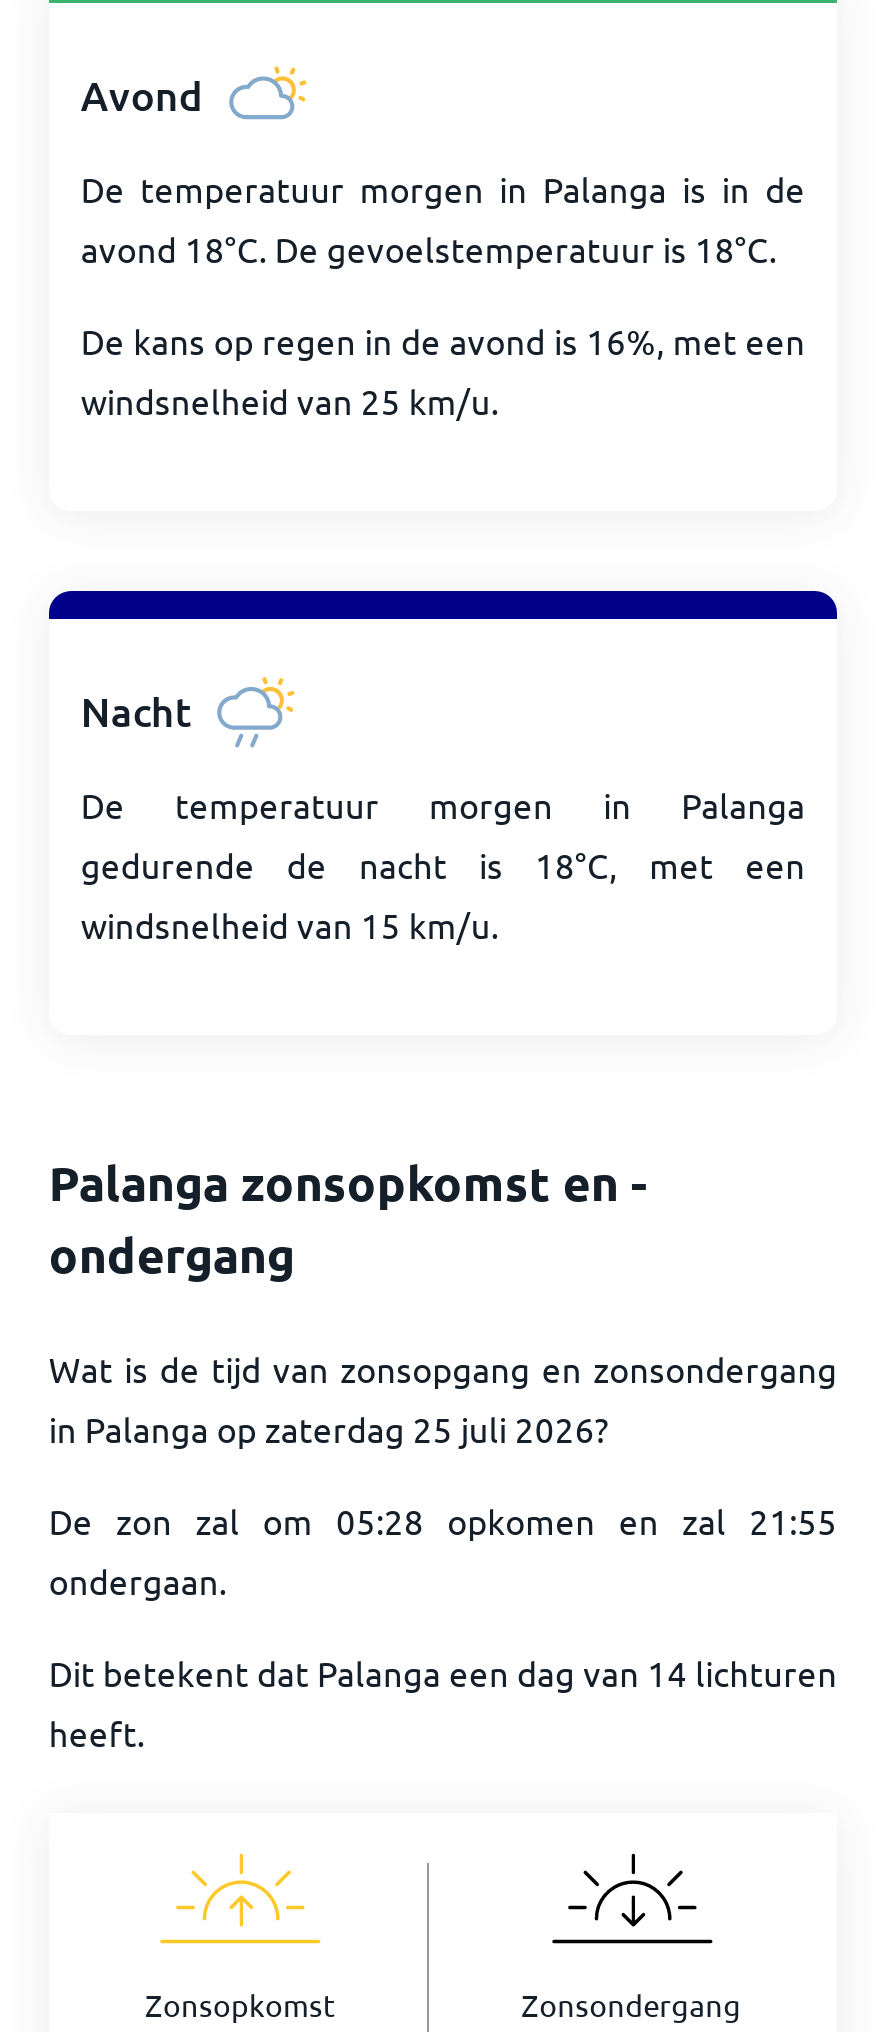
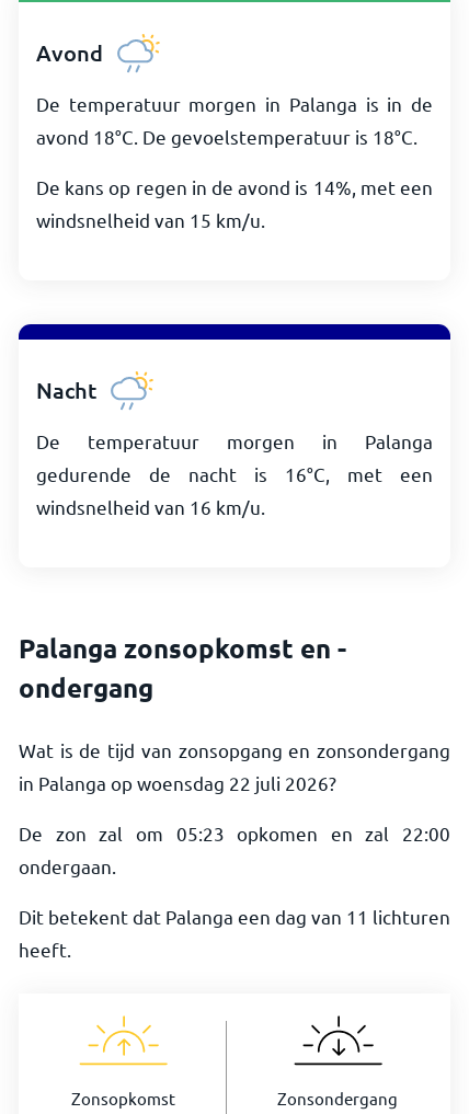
- [image]
+ [image]

- De kans op regen in de avond is 16%, met een
+ De kans op regen in de avond is 14%, met een

- windsnelheid van 25 km/u.

+ windsnelheid van 16 km/u.

- gedurende de nacht is 18°C, met een
+ gedurende de nacht is 16°C, met een

moved up: windsnelheid van 15 km/u.

- in Palanga op zaterdag 25 juli 2026?
+ in Palanga op woensdag 22 juli 2026?

- De zon zal om 05:28 opkomen en zal 21:55
+ De zon zal om 05:23 opkomen en zal 22:00

- Dit betekent dat Palanga een dag van 14 lichturen
+ Dit betekent dat Palanga een dag van 11 lichturen
